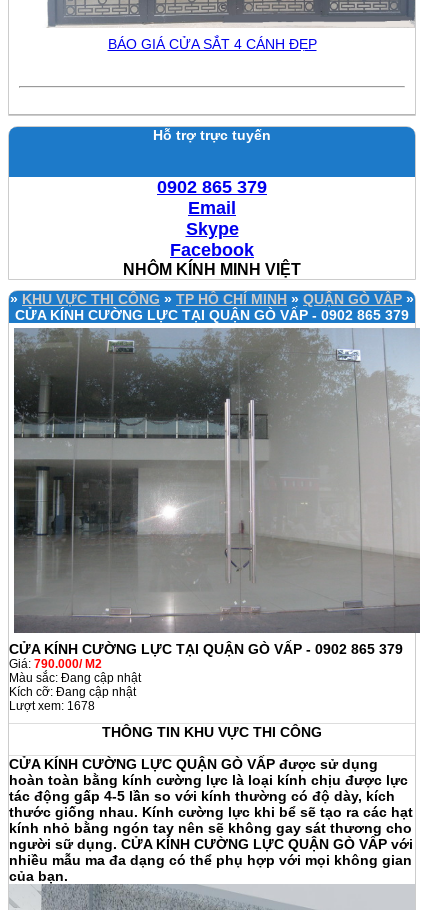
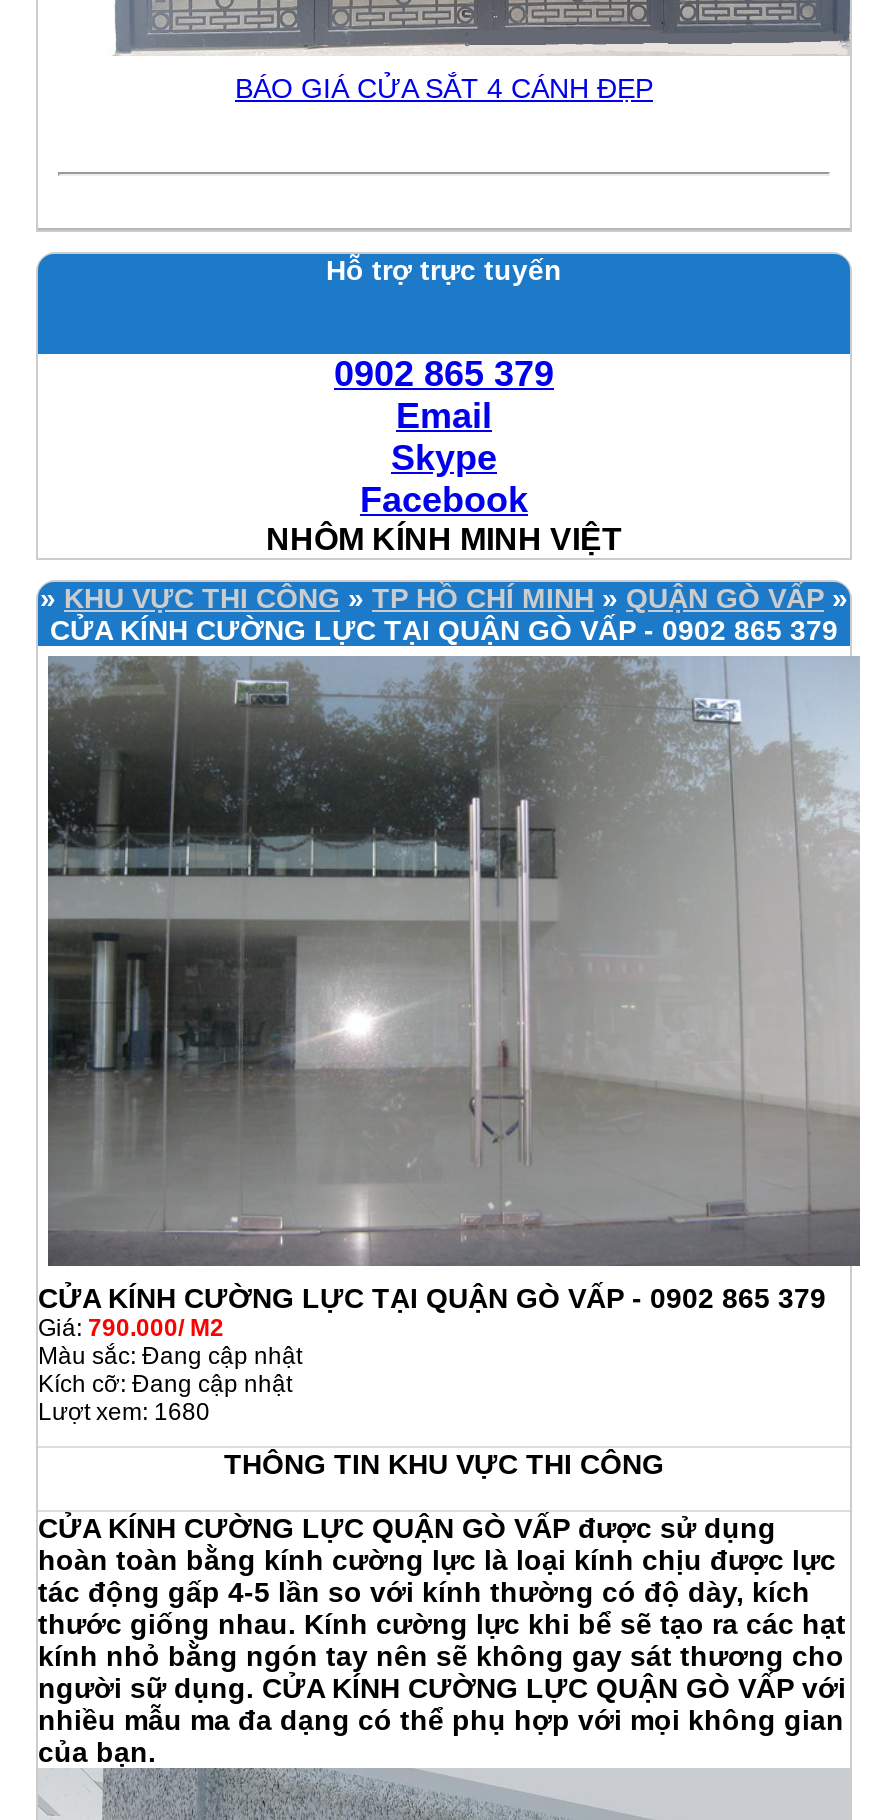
- Lượt xem: 1678
+ Lượt xem: 1680
